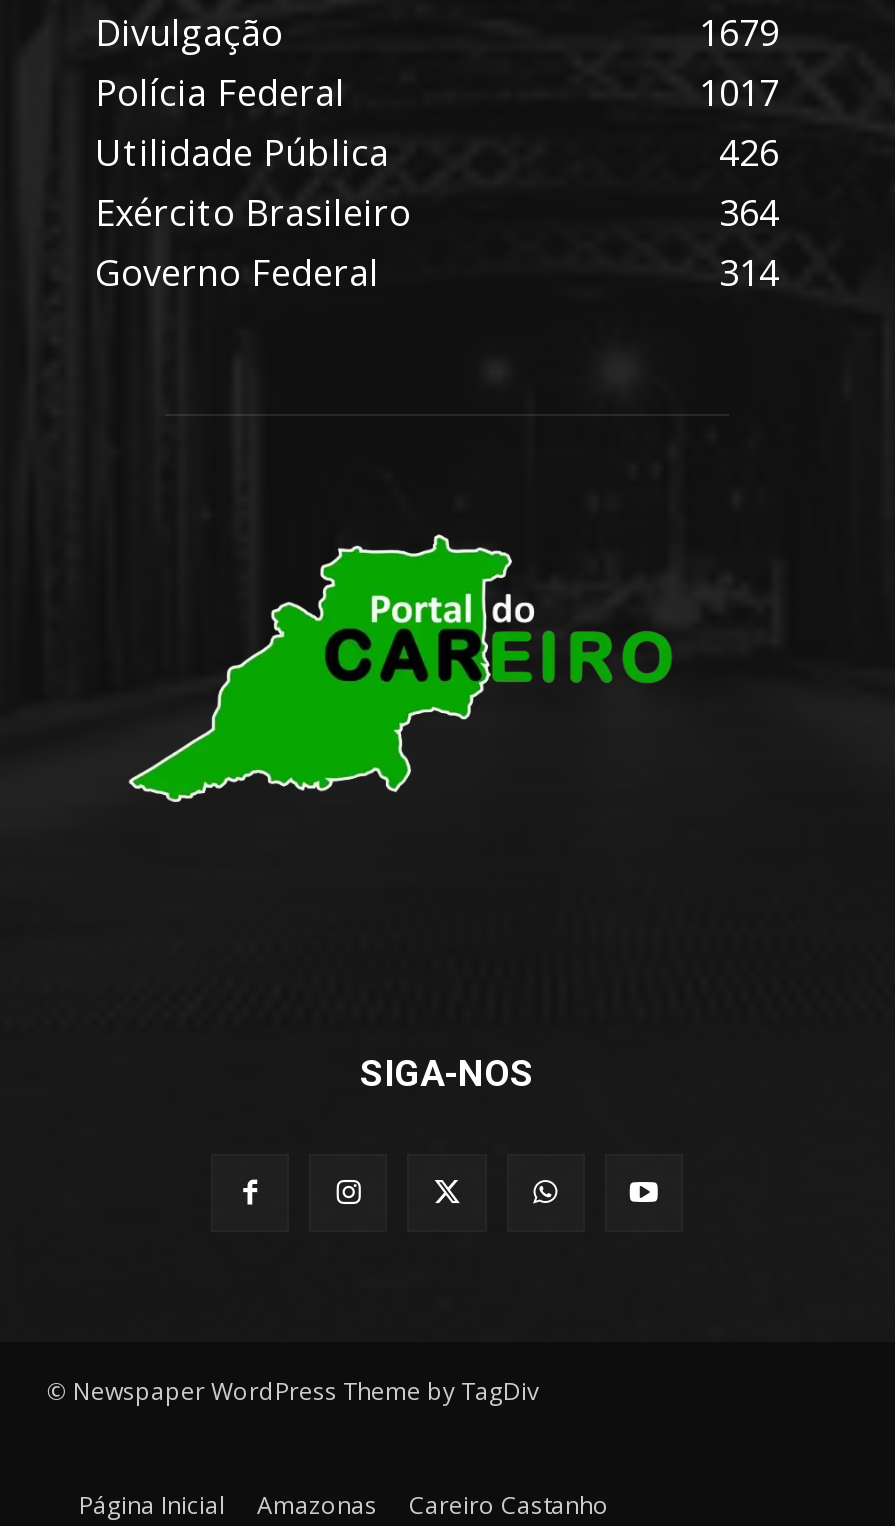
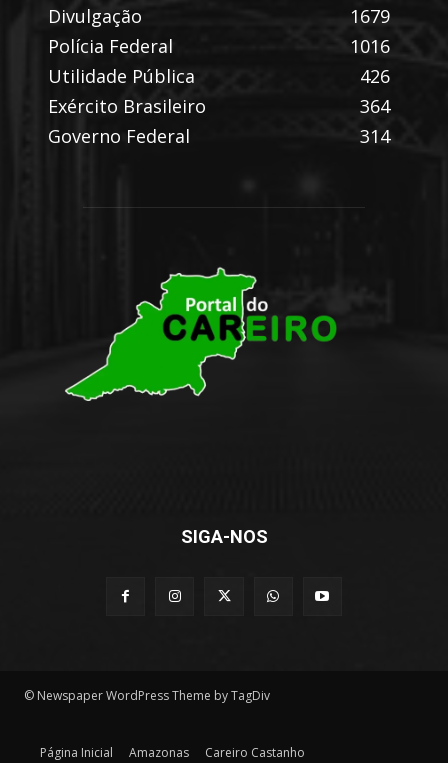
- 1017
+ 1016
